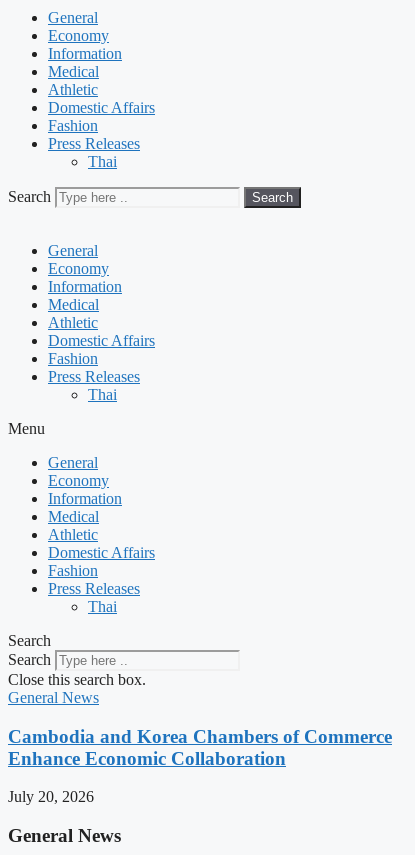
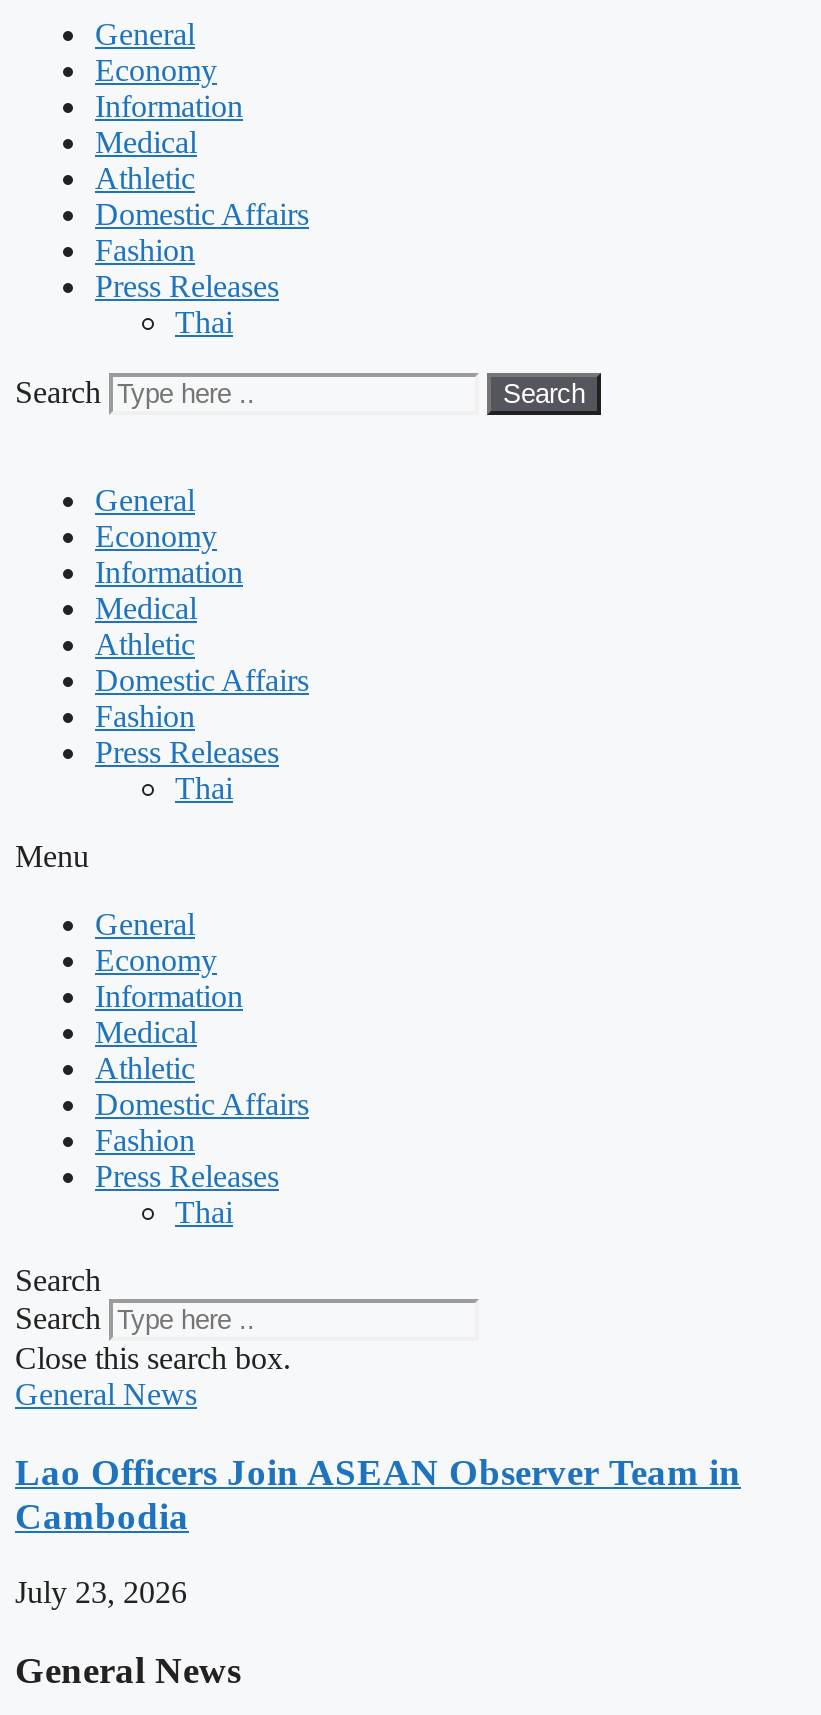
- Cambodia and Korea Chambers of Commerce
- Enhance Economic Collaboration
+ Lao Officers Join ASEAN Observer Team in
+ Cambodia

- July 20, 2026
+ July 23, 2026
